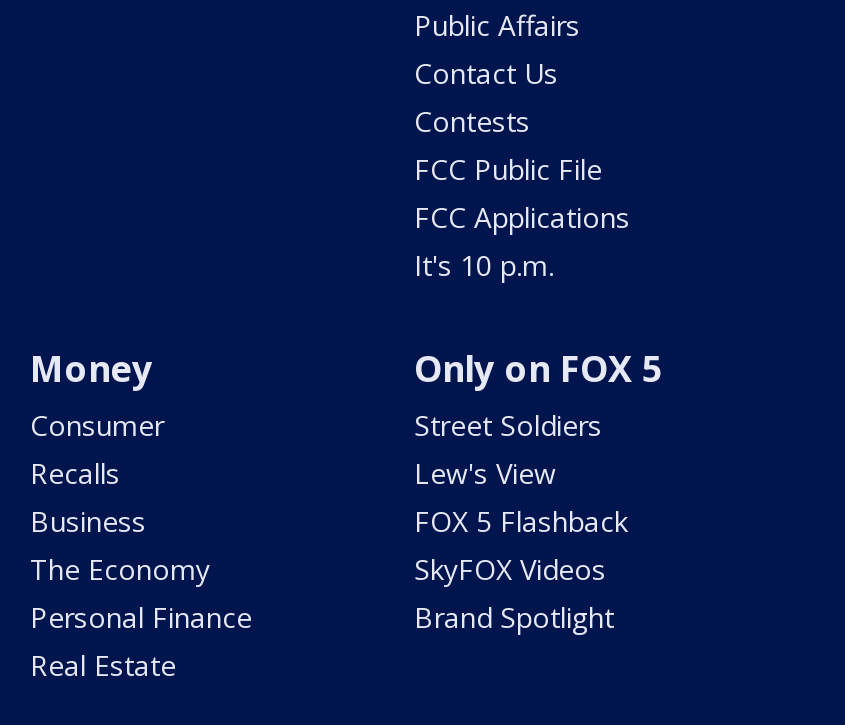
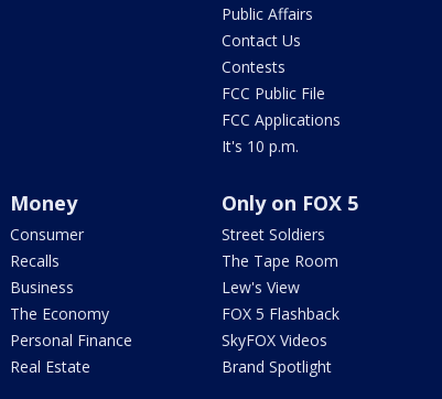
moved down: Lew's View | FOX 5 Flashback | SkyFOX Videos | Brand Spotlight

+ The Tape Room
